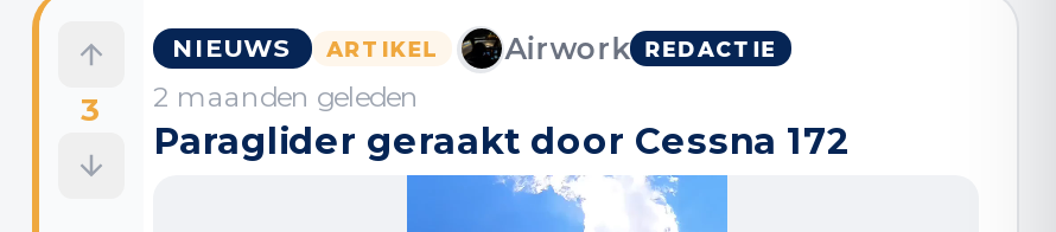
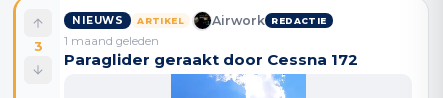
- 2 maanden geleden
+ 1 maand geleden
